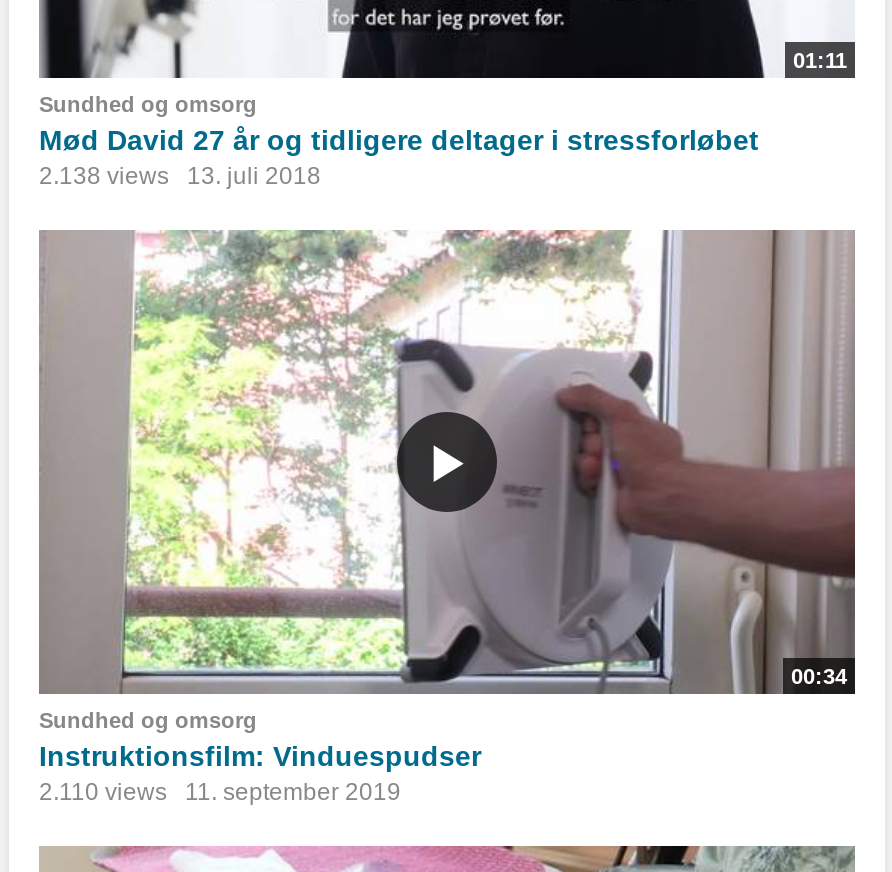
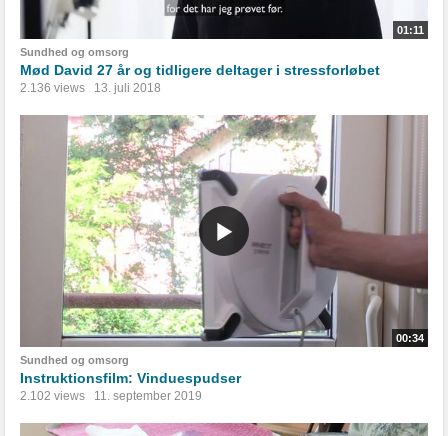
- 2.138 views 13. juli 2018
+ 2.136 views 13. juli 2018

- 2.110 views 11. september 2019
+ 2.102 views 11. september 2019
